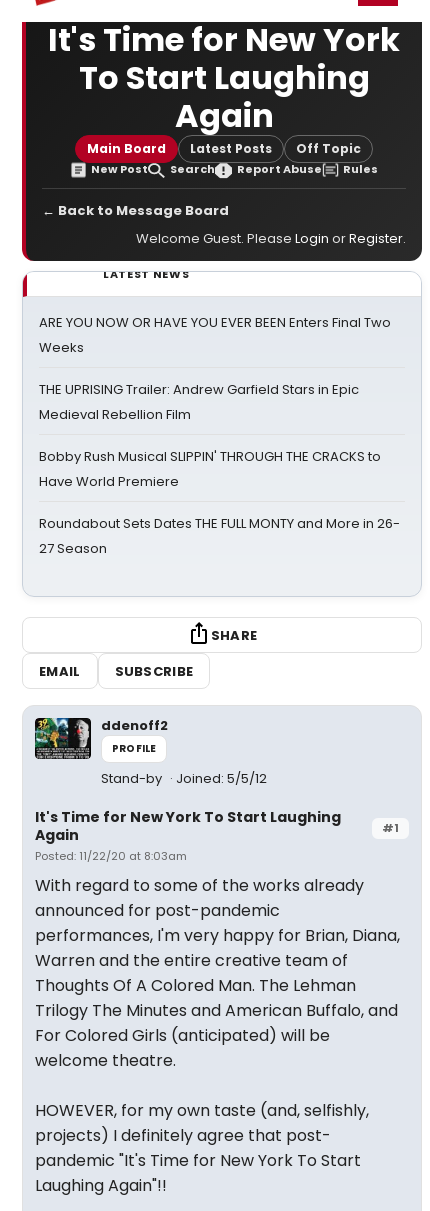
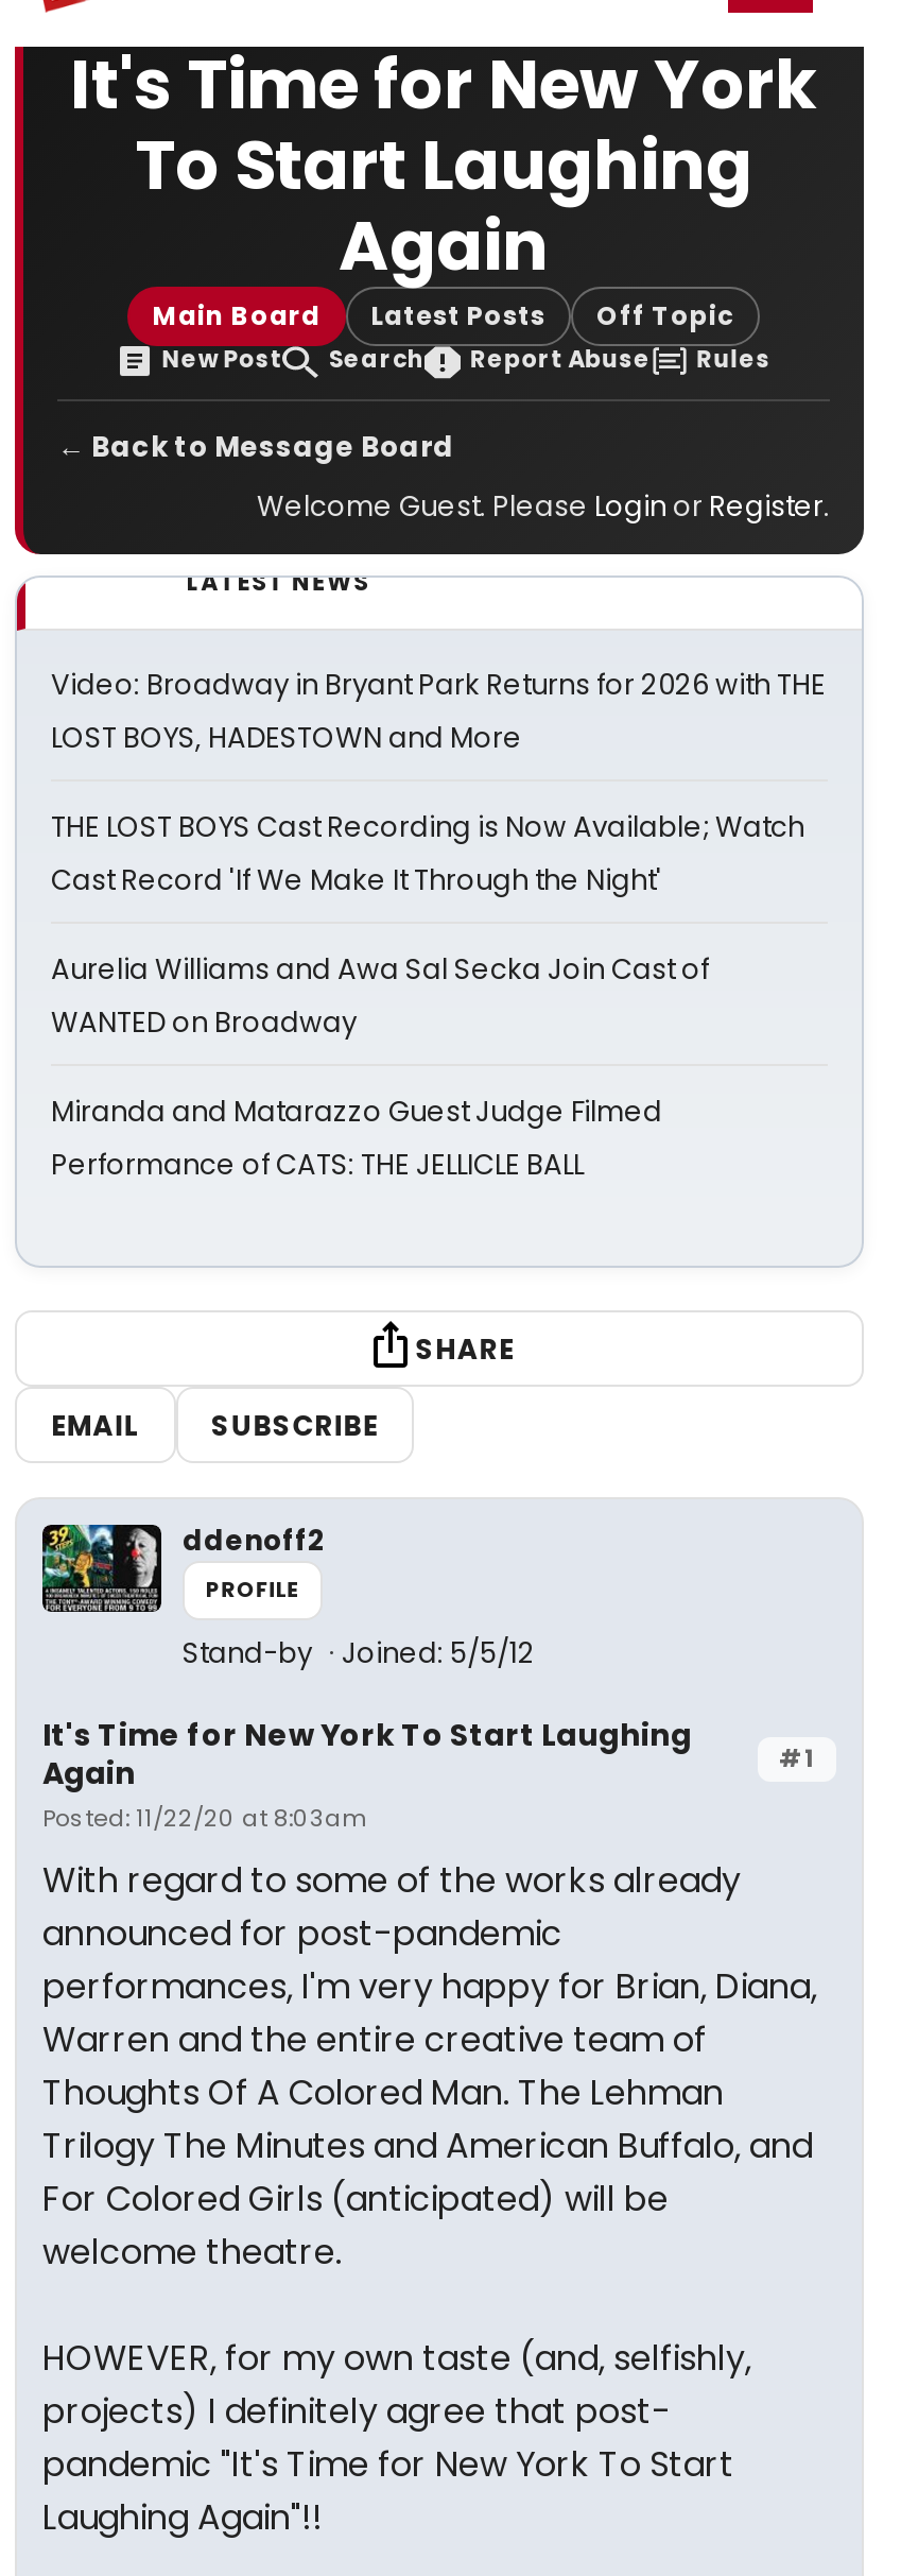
- ARE YOU NOW OR HAVE YOU EVER BEEN Enters Final Two
- Weeks
+ Video: Broadway in Bryant Park Returns for 2026 with THE
+ LOST BOYS, HADESTOWN and More

- THE UPRISING Trailer: Andrew Garfield Stars in Epic
- Medieval Rebellion Film
+ THE LOST BOYS Cast Recording is Now Available; Watch
+ Cast Record 'If We Make It Through the Night'

- Bobby Rush Musical SLIPPIN' THROUGH THE CRACKS to
- Have World Premiere
+ Aurelia Williams and Awa Sal Secka Join Cast of
+ WANTED on Broadway

- Roundabout Sets Dates THE FULL MONTY and More in 26-
- 27 Season
+ Miranda and Matarazzo Guest Judge Filmed
+ Performance of CATS: THE JELLICLE BALL
